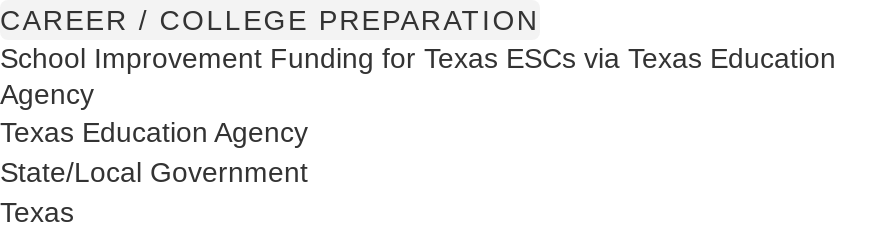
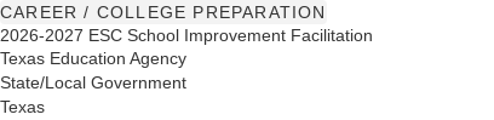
- School Improvement Funding for Texas ESCs via Texas Education
- Agency
+ 2026-2027 ESC School Improvement Facilitation
